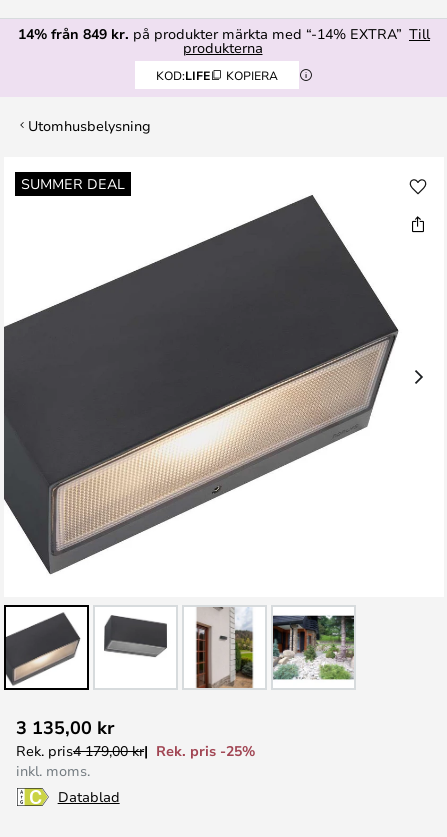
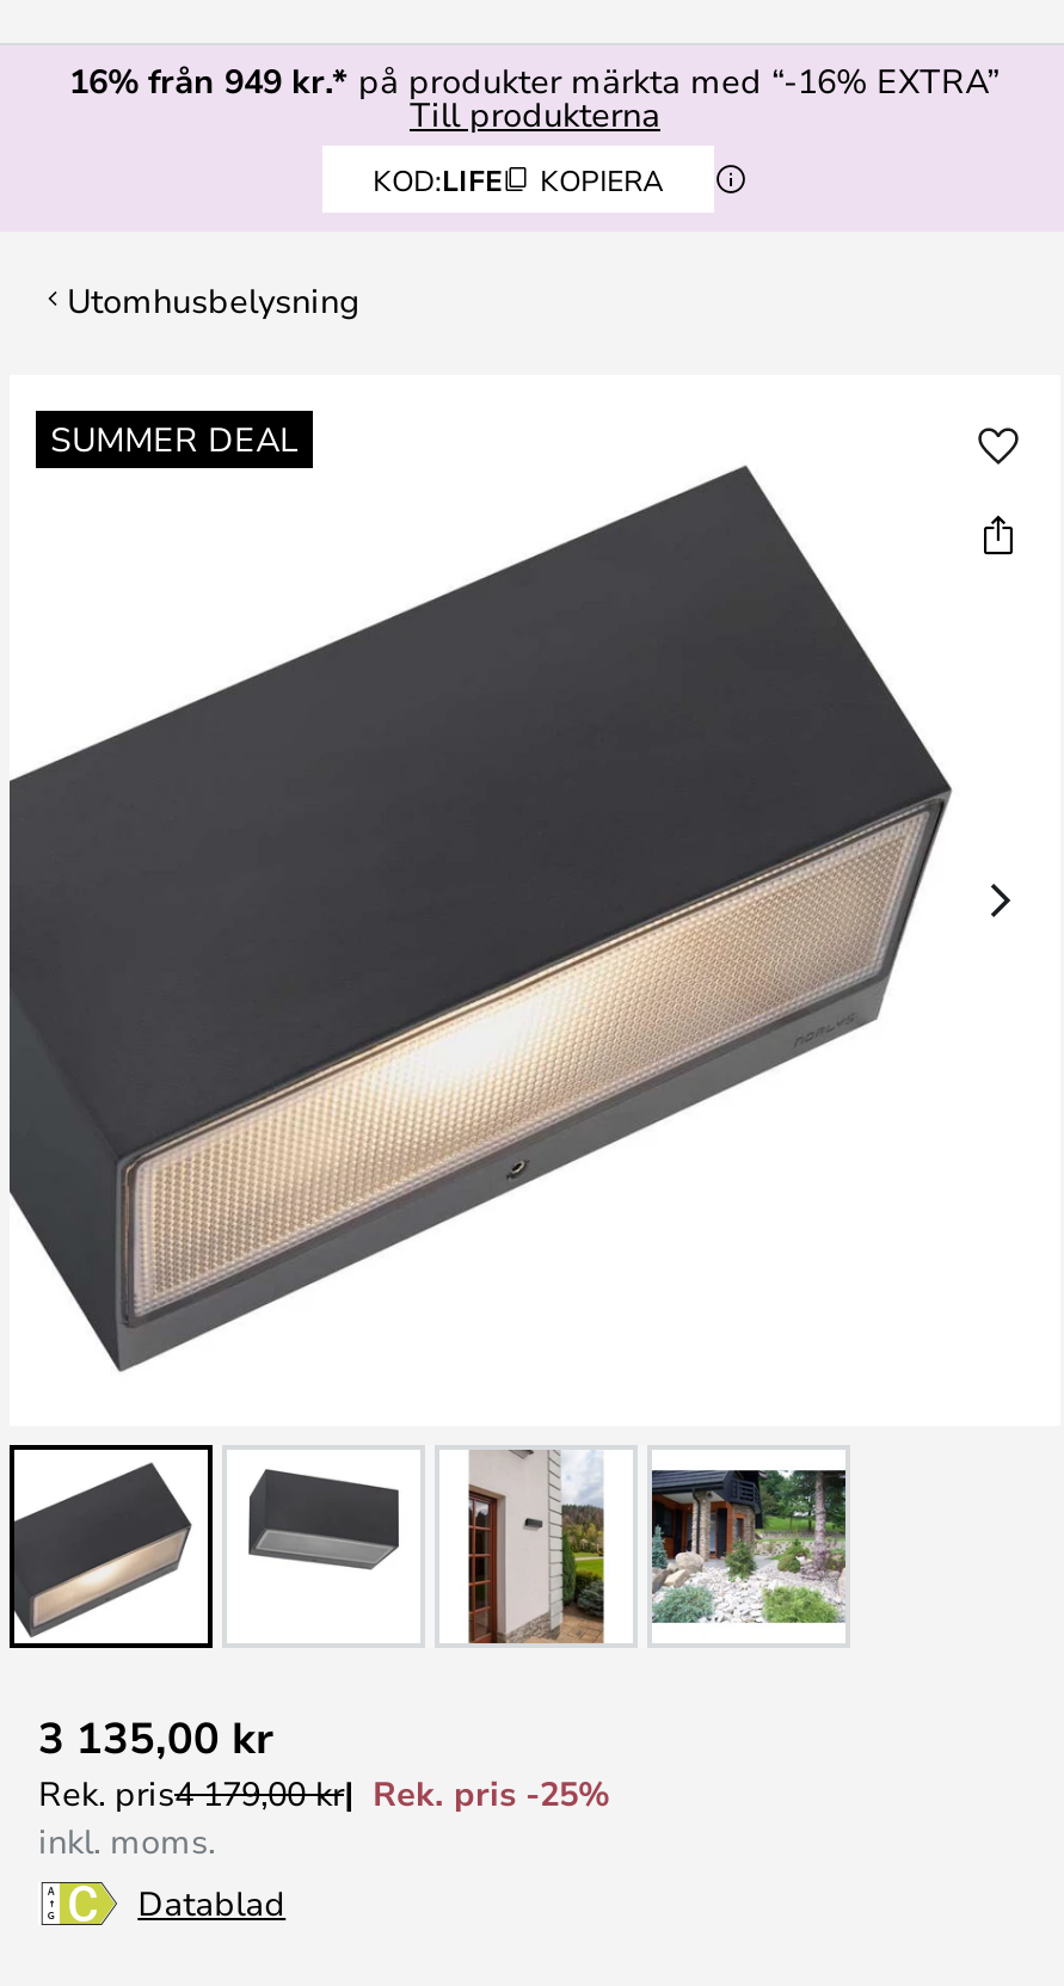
- 14% från 849 kr. på produkter märkta med “-14% EXTRA” Till
- produkterna
+ 16% från 949 kr.* på produkter märkta med “-16% EXTRA”
+ Till produkterna
